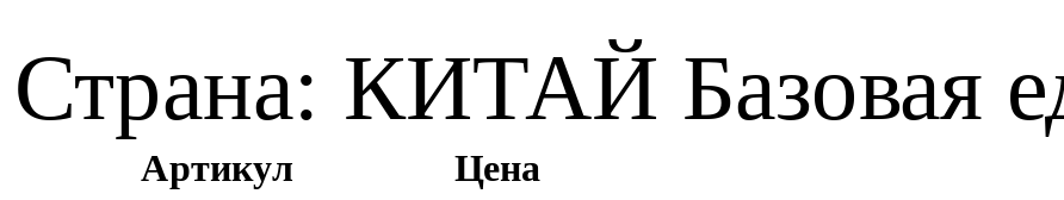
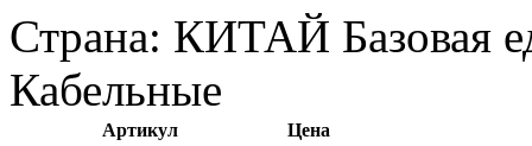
+ Кабельные
